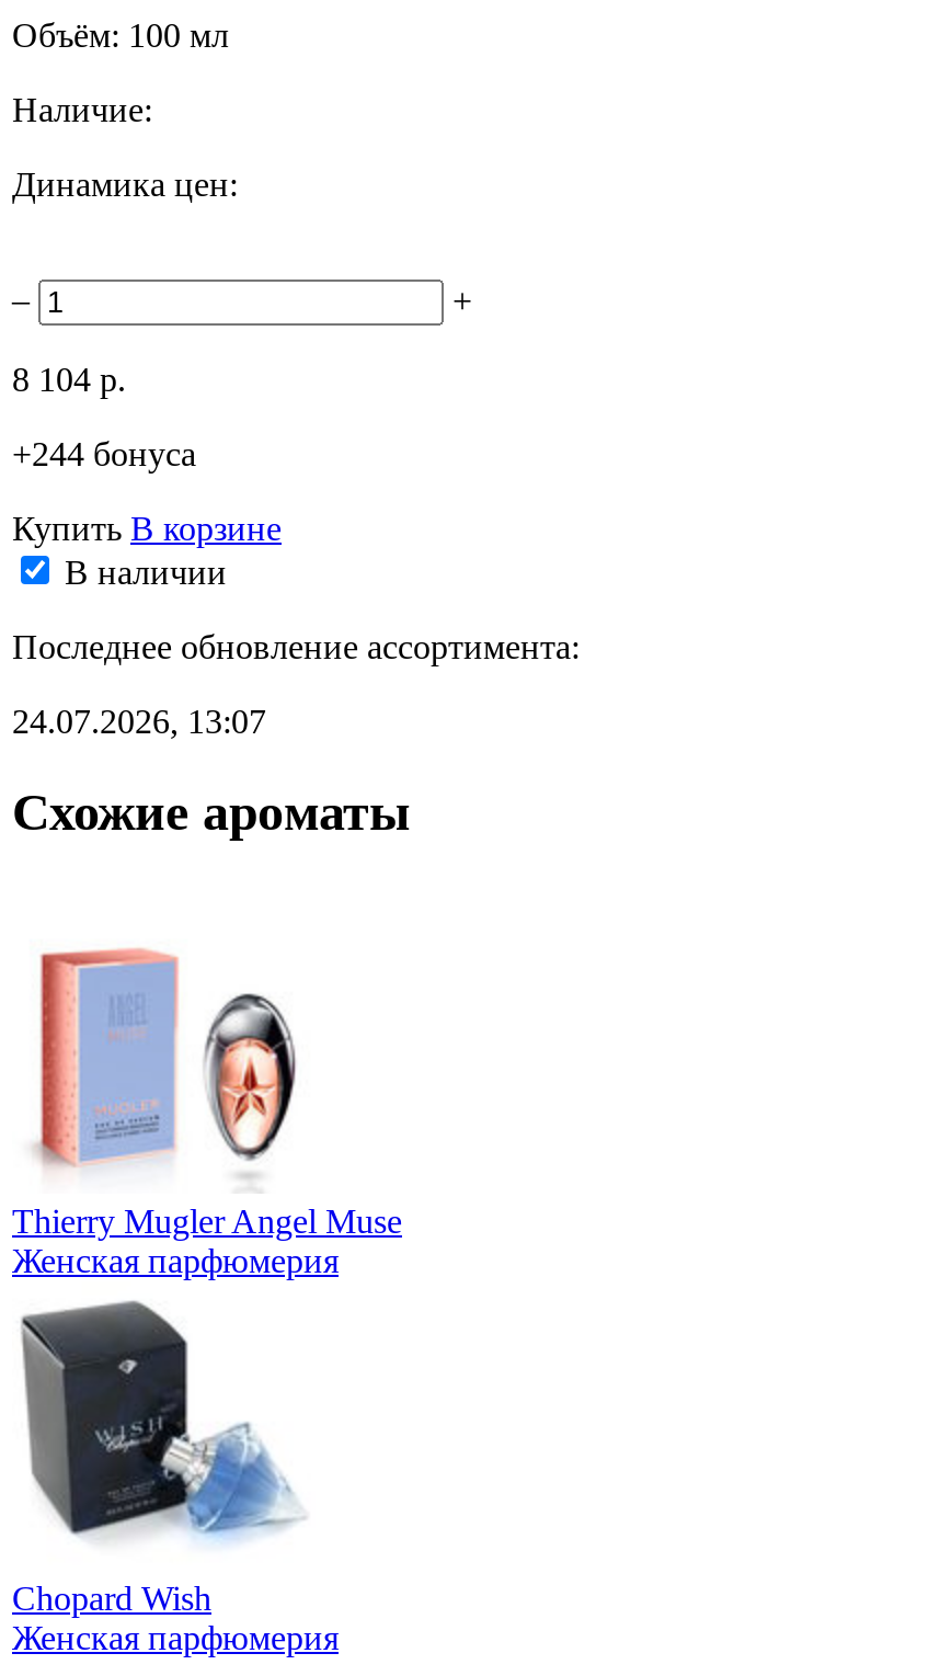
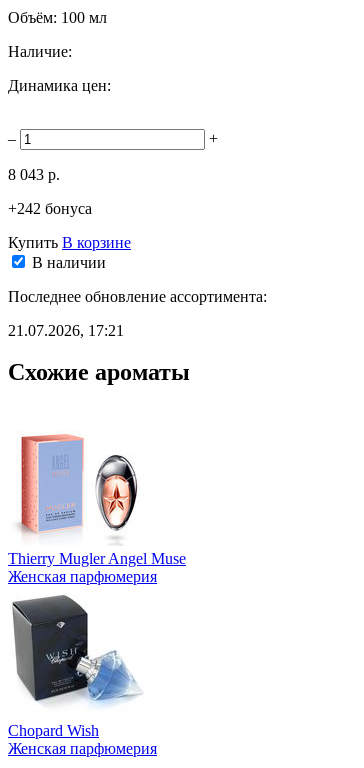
- 8 104 р.
+ 8 043 р.

- +244 бонуса
+ +242 бонуса

- 24.07.2026, 13:07
+ 21.07.2026, 17:21
